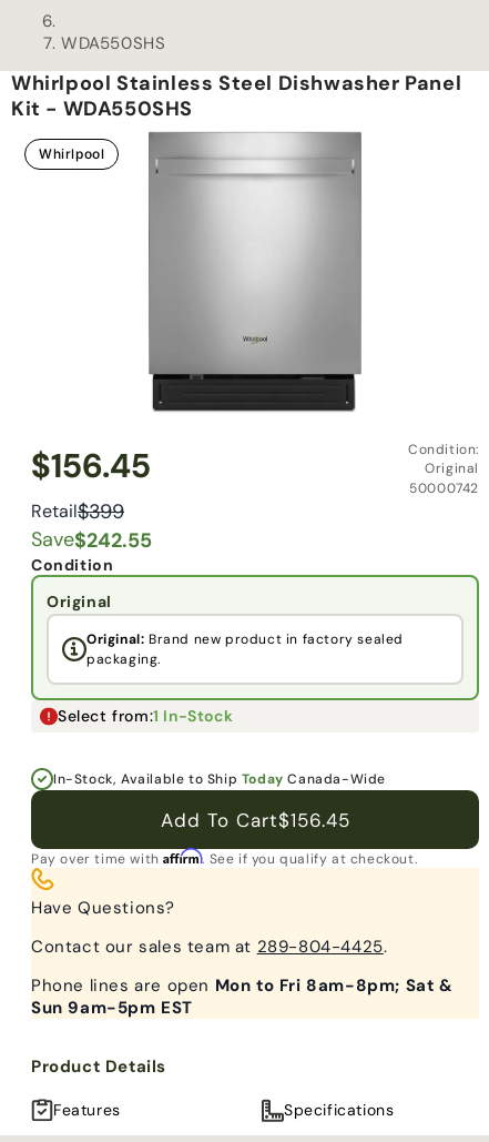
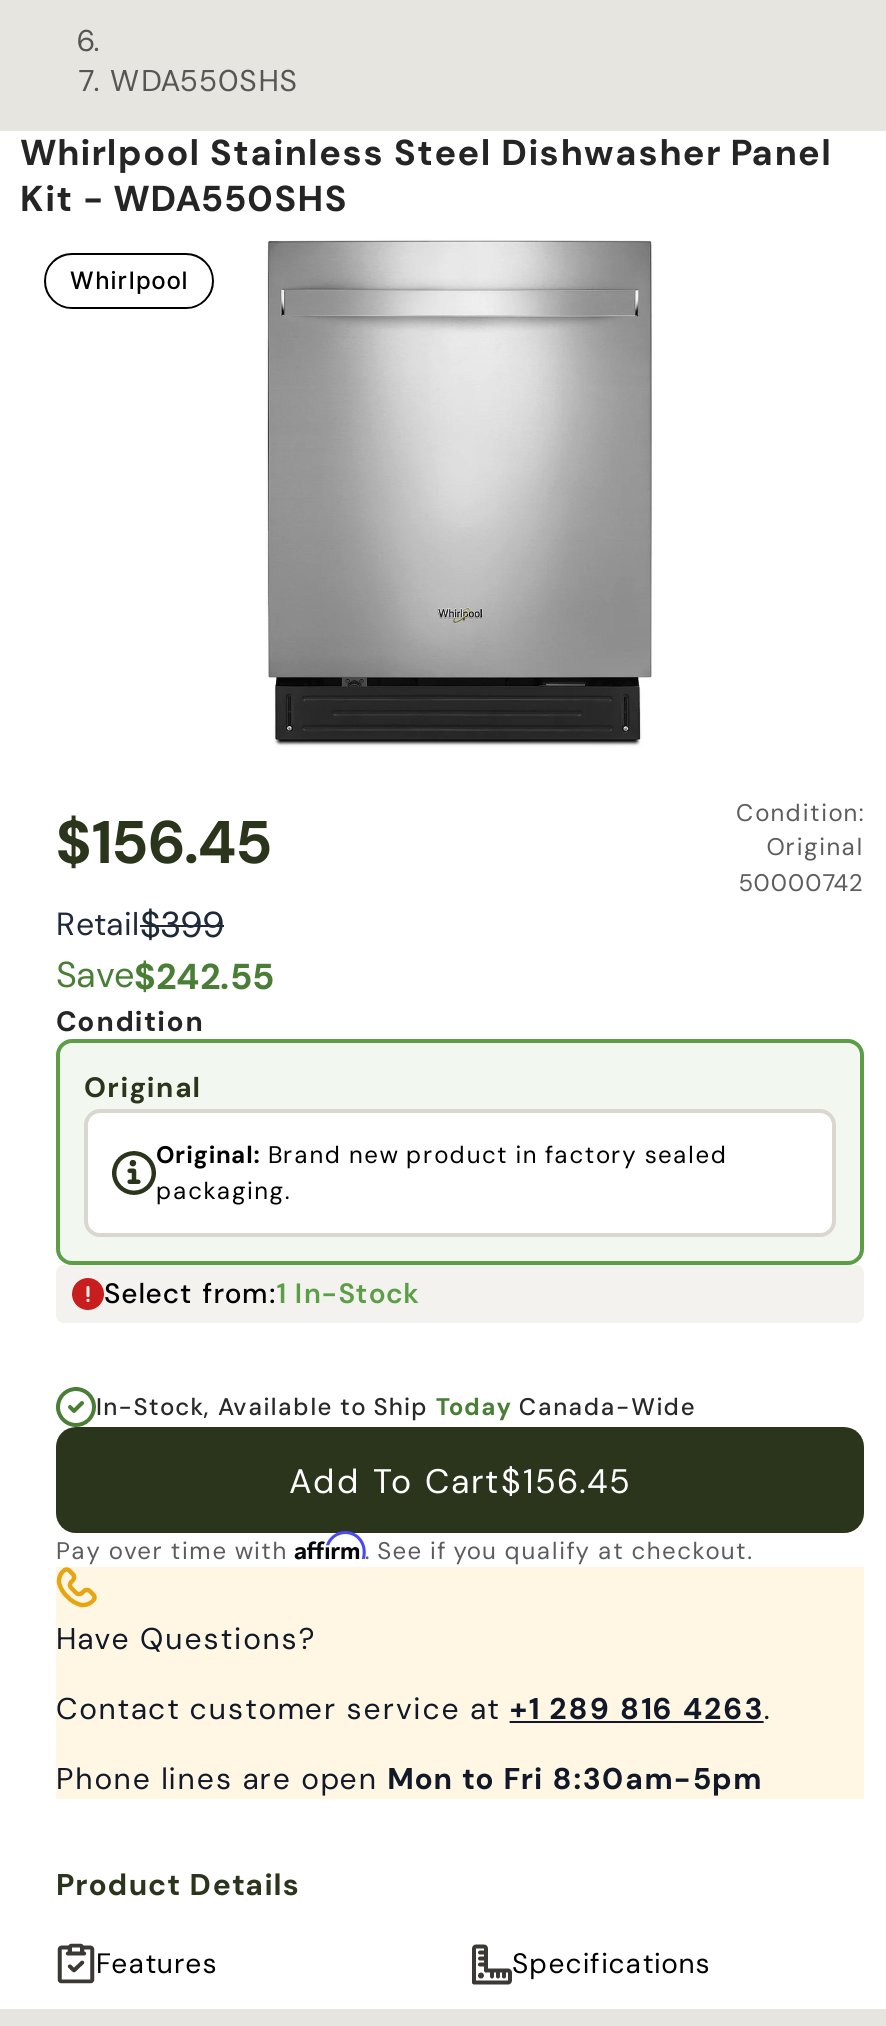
- Contact our sales team at 289-804-4425.
+ Contact customer service at +1 289 816 4263.

- Phone lines are open Mon to Fri 8am-8pm; Sat &
- Sun 9am-5pm EST
+ Phone lines are open Mon to Fri 8:30am-5pm
